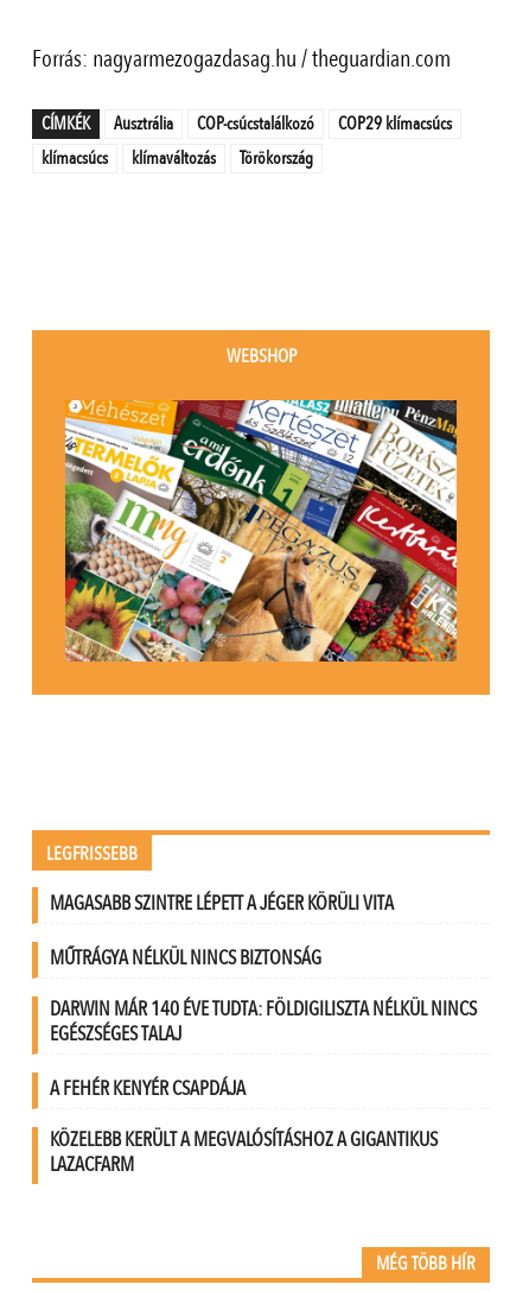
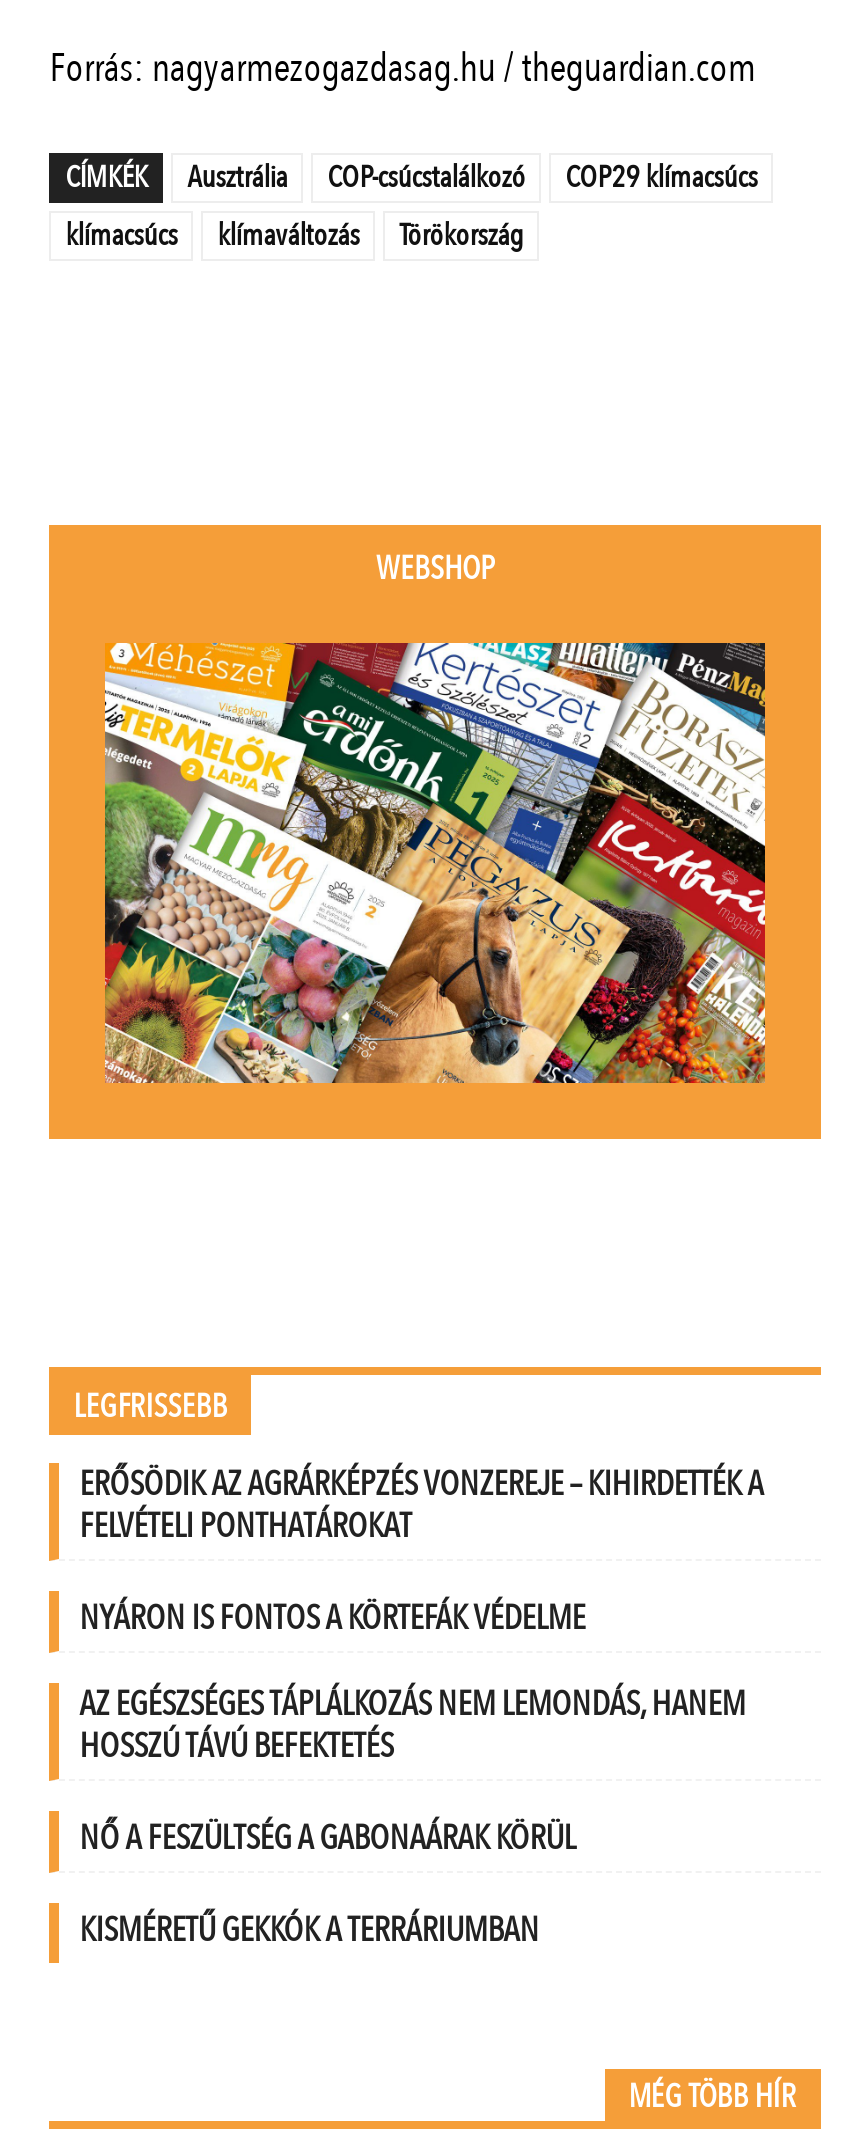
- MAGASABB SZINTRE LÉPETT A JÉGER KÖRÜLI VITA
+ ERŐSÖDIK AZ AGRÁRKÉPZÉS VONZEREJE – KIHIRDETTÉK A
+ FELVÉTELI PONTHATÁROKAT

- MŰTRÁGYA NÉLKÜL NINCS BIZTONSÁG
+ NYÁRON IS FONTOS A KÖRTEFÁK VÉDELME

- DARWIN MÁR 140 ÉVE TUDTA: FÖLDIGILISZTA NÉLKÜL NINCS
- EGÉSZSÉGES TALAJ
+ AZ EGÉSZSÉGES TÁPLÁLKOZÁS NEM LEMONDÁS, HANEM
+ HOSSZÚ TÁVÚ BEFEKTETÉS

- A FEHÉR KENYÉR CSAPDÁJA
+ NŐ A FESZÜLTSÉG A GABONAÁRAK KÖRÜL

- KÖZELEBB KERÜLT A MEGVALÓSÍTÁSHOZ A GIGANTIKUS
- LAZACFARM
+ KISMÉRETŰ GEKKÓK A TERRÁRIUMBAN
